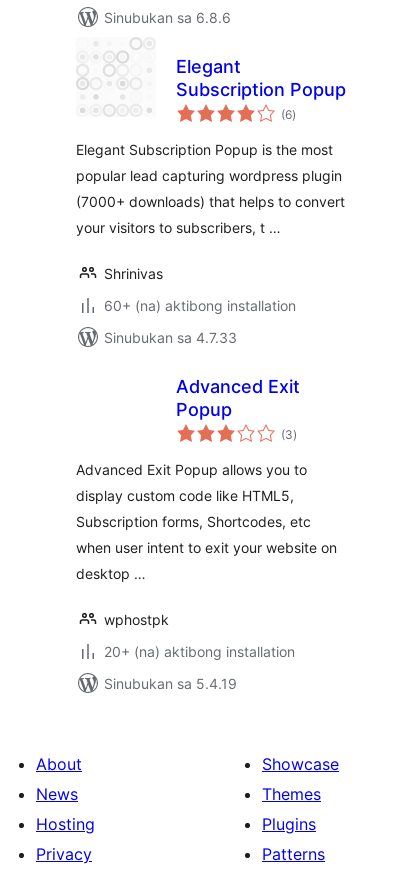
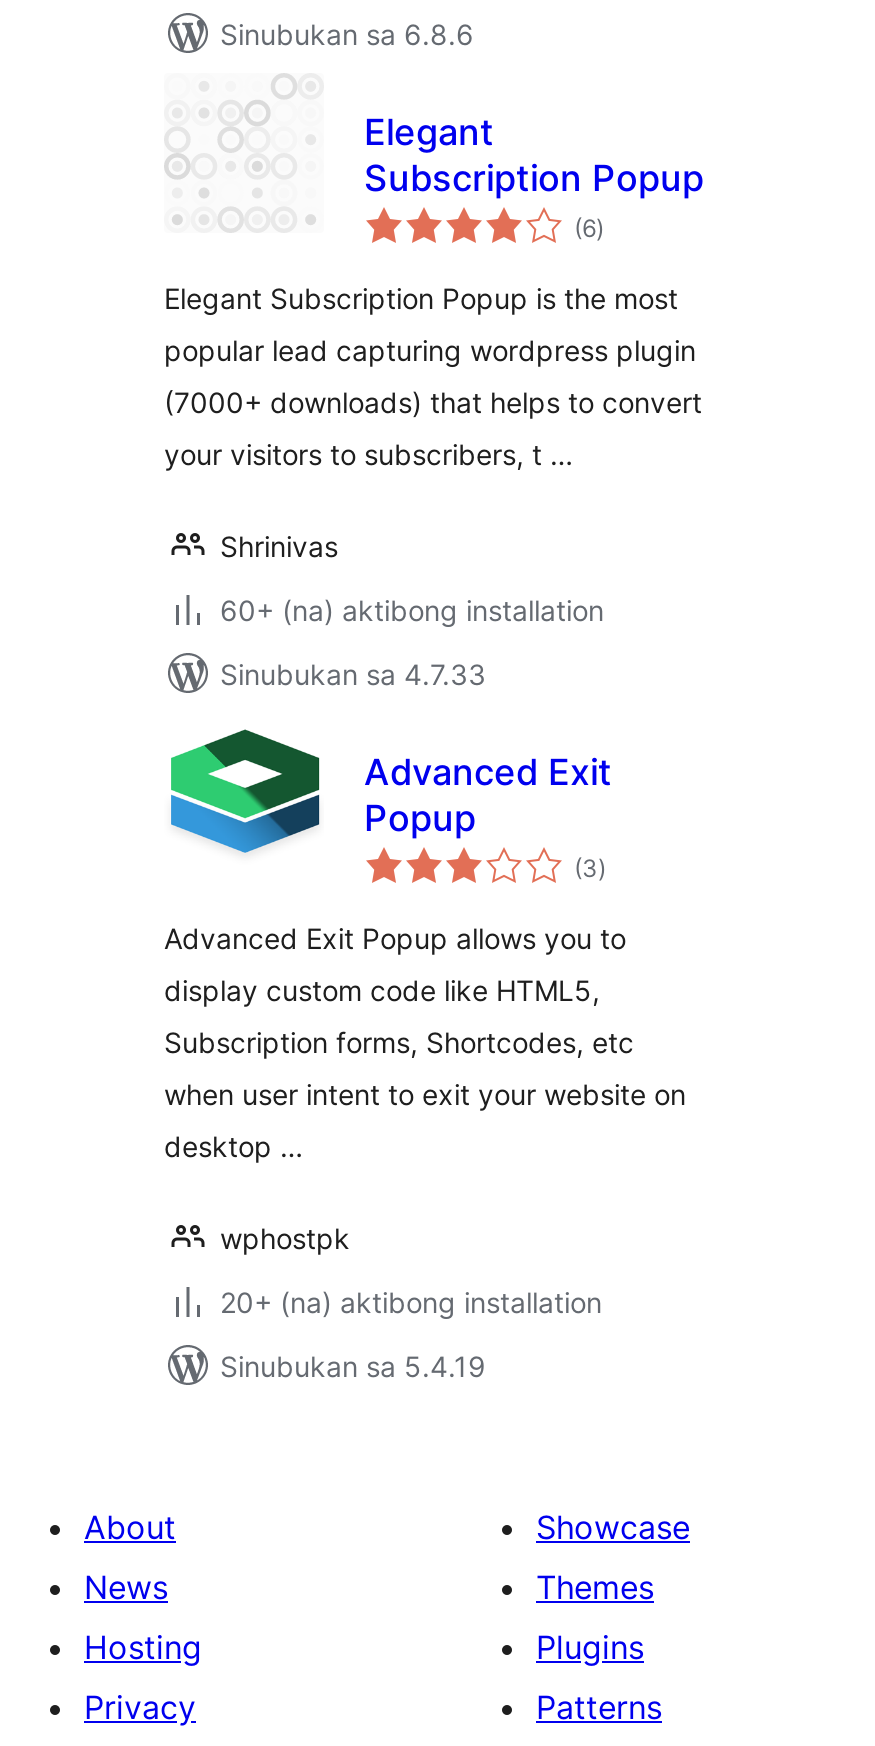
+ [image]
